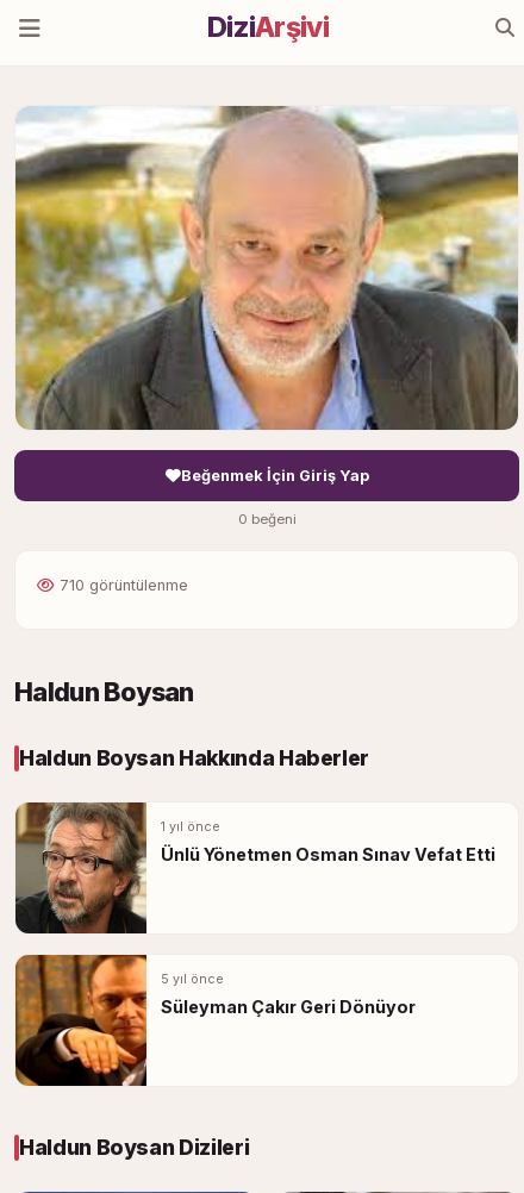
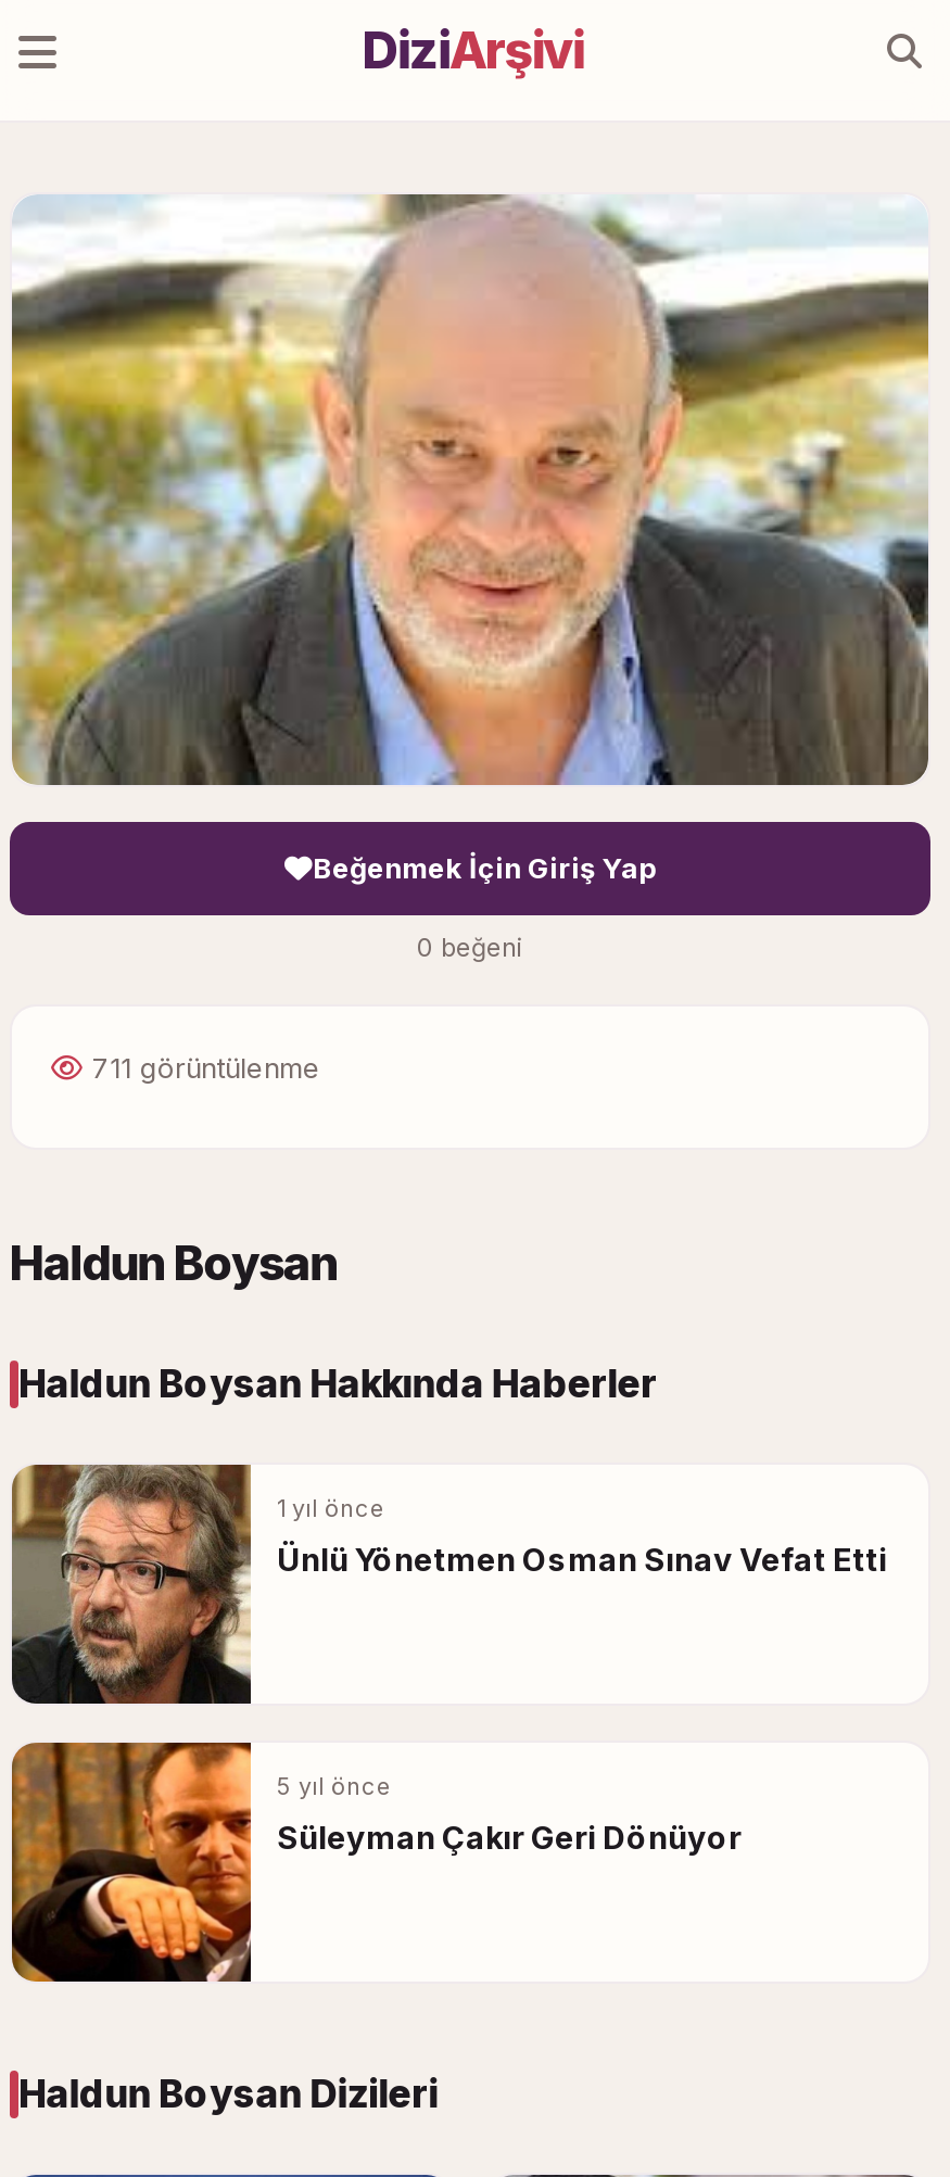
- 710 görüntülenme
+ 711 görüntülenme
